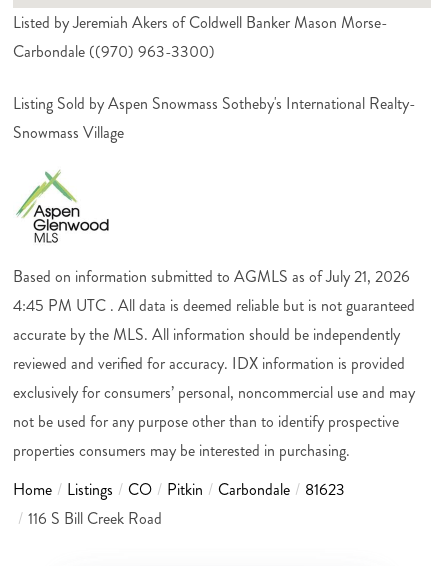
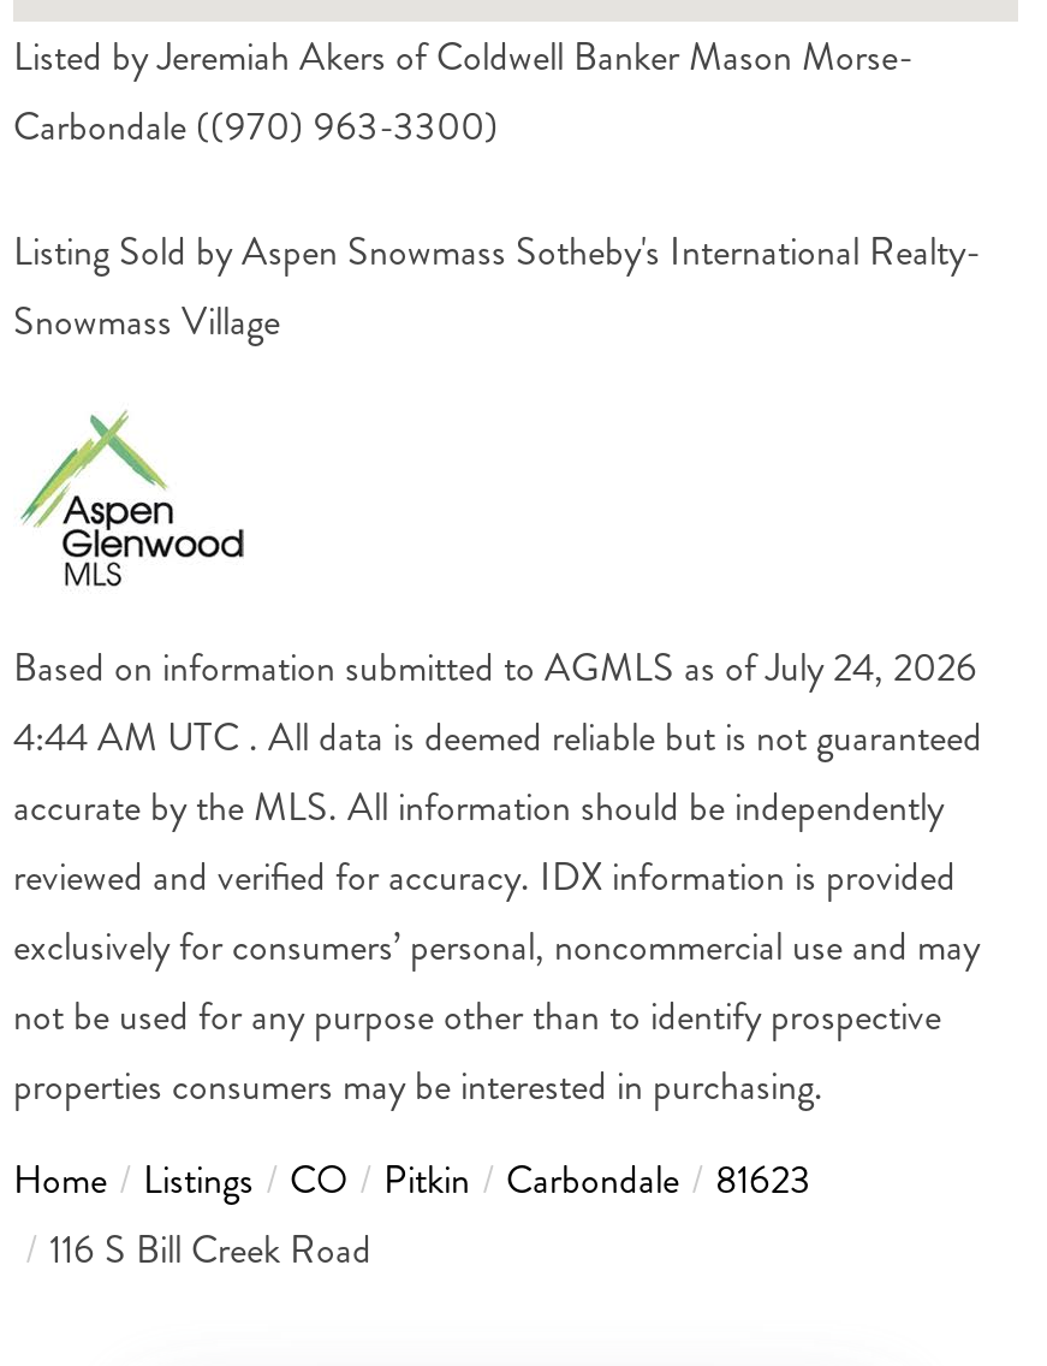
- Based on information submitted to AGMLS as of July 21, 2026
+ Based on information submitted to AGMLS as of July 24, 2026

- 4:45 PM UTC . All data is deemed reliable but is not guaranteed
+ 4:44 AM UTC . All data is deemed reliable but is not guaranteed
